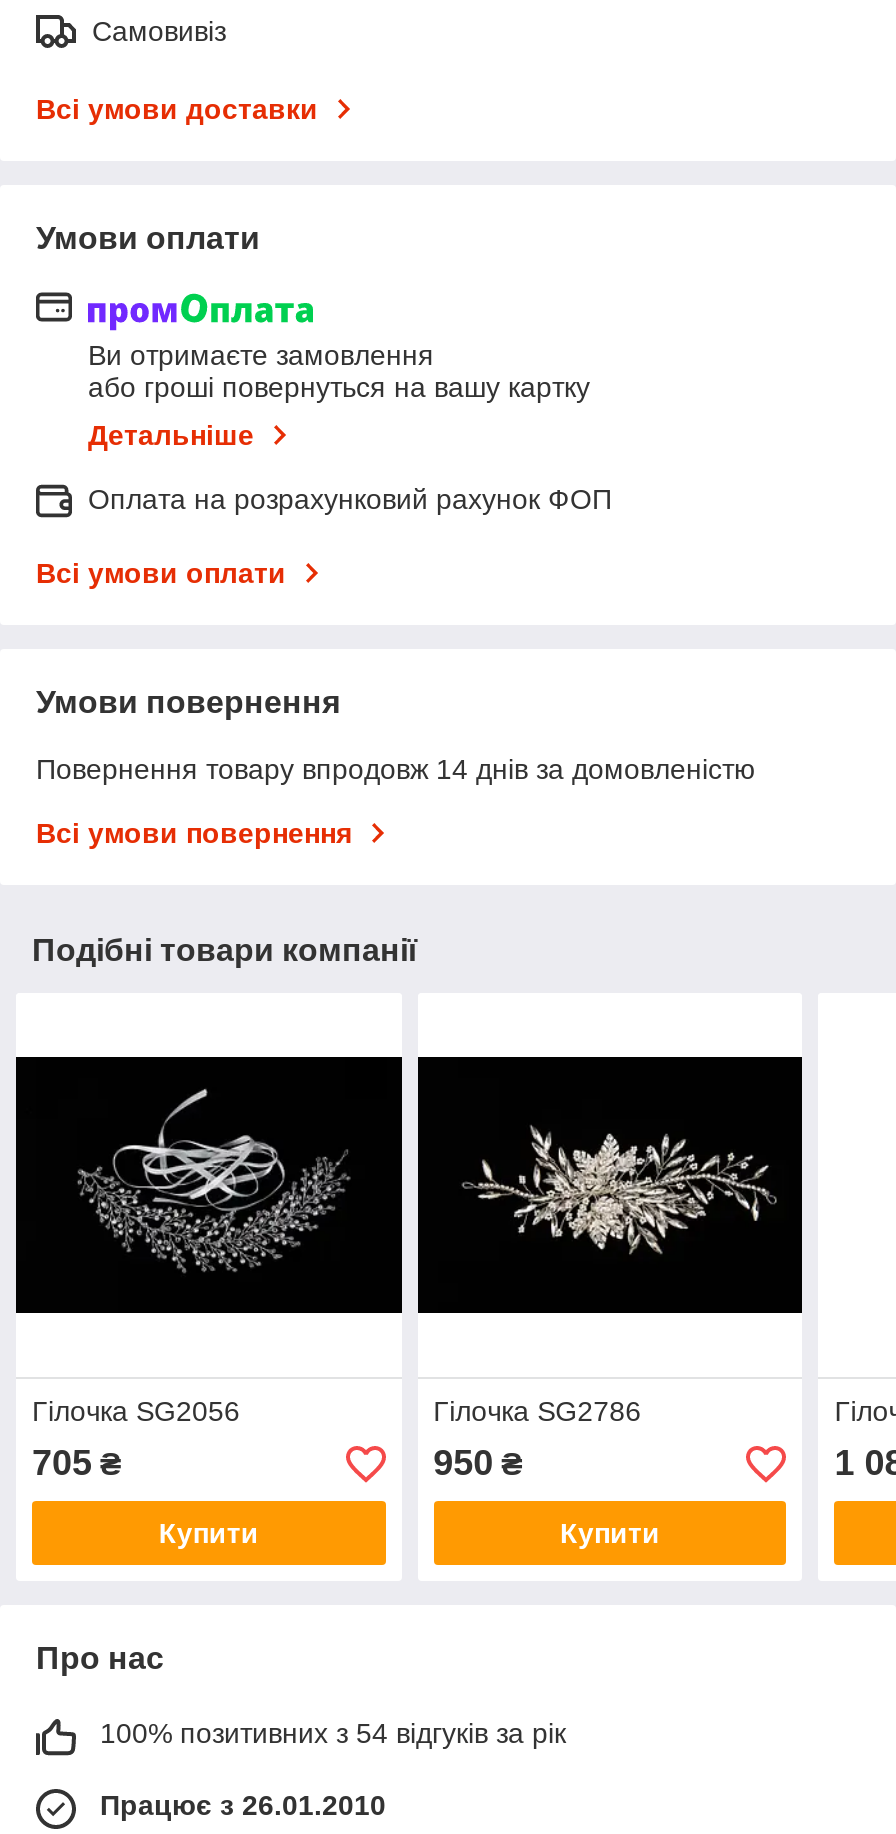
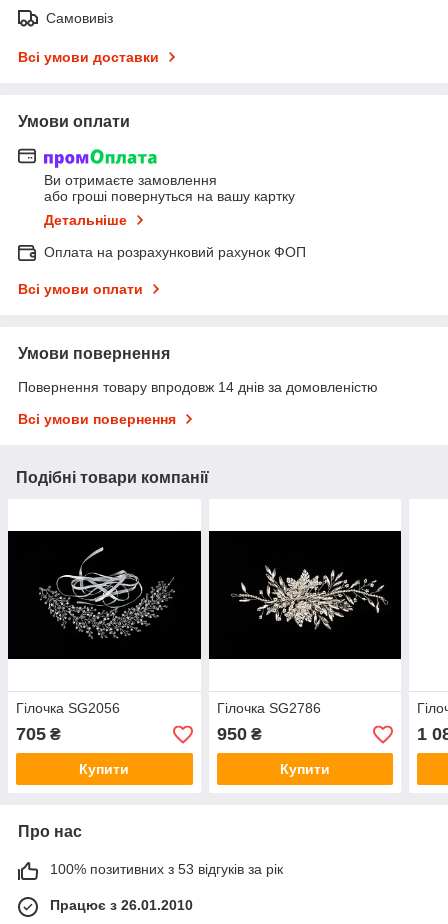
- 100% позитивних з 54 відгуків за рік
+ 100% позитивних з 53 відгуків за рік
